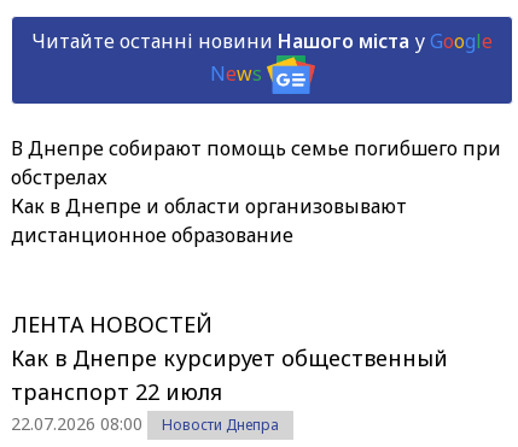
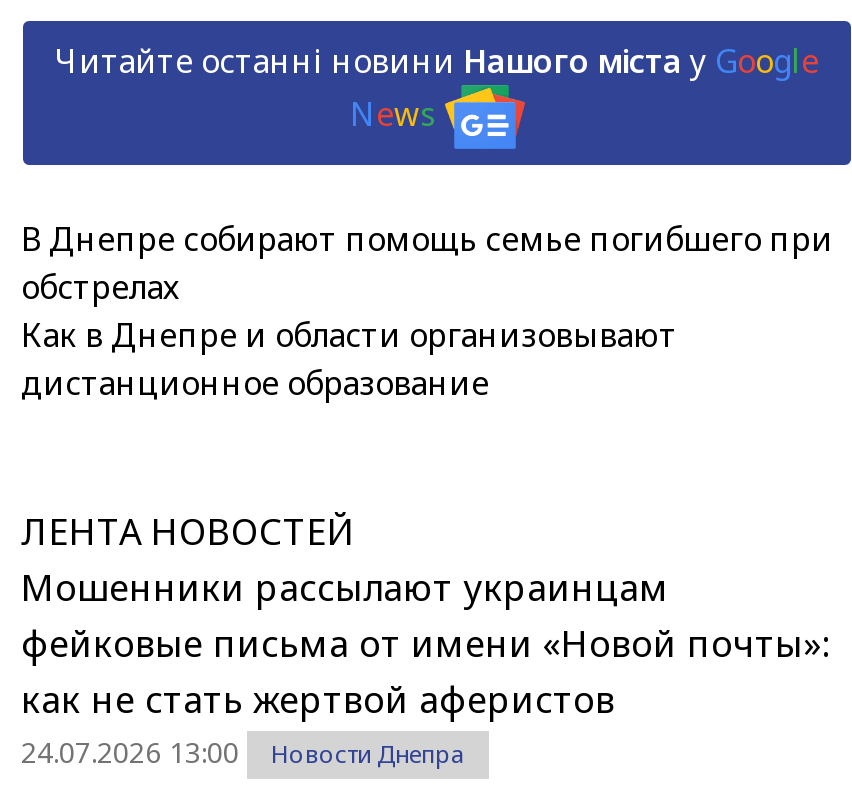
- Как в Днепре курсирует общественный
- транспорт 22 июля
- 22.07.2026 08:00
+ Мошенники рассылают украинцам
+ фейковые письма от имени «Новой почты»:
+ как не стать жертвой аферистов
+ 24.07.2026 13:00
